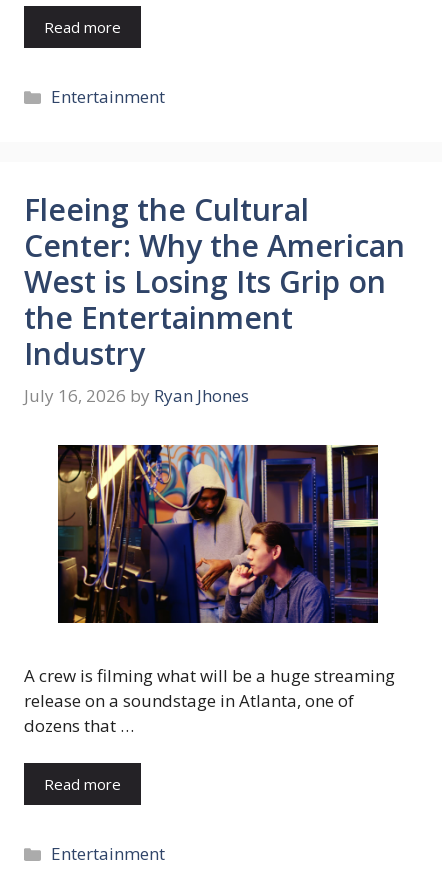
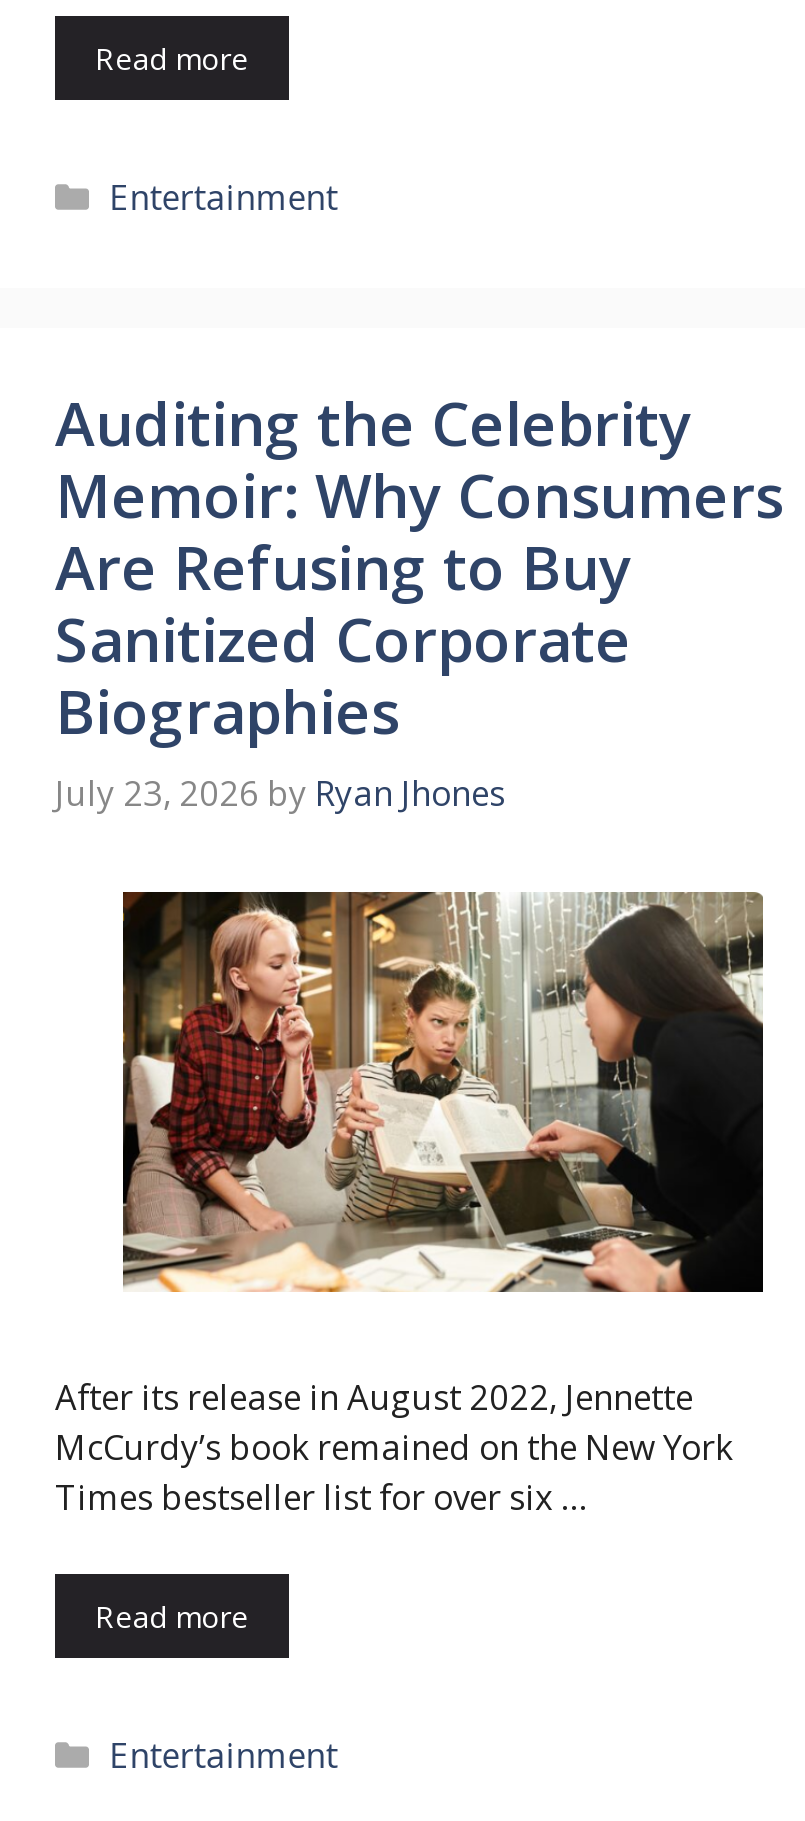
- Fleeing the Cultural
- Center: Why the American
- West is Losing Its Grip on
- the Entertainment
- Industry
- July 16, 2026 by Ryan Jhones
+ Auditing the Celebrity
+ Memoir: Why Consumers
+ Are Refusing to Buy
+ Sanitized Corporate
+ Biographies
+ July 23, 2026 by Ryan Jhones

- [image]
- A crew is filming what will be a huge streaming
- release on a soundstage in Atlanta, one of
- dozens that …
+ [image]
+ After its release in August 2022, Jennette
+ McCurdy’s book remained on the New York
+ Times bestseller list for over six …
